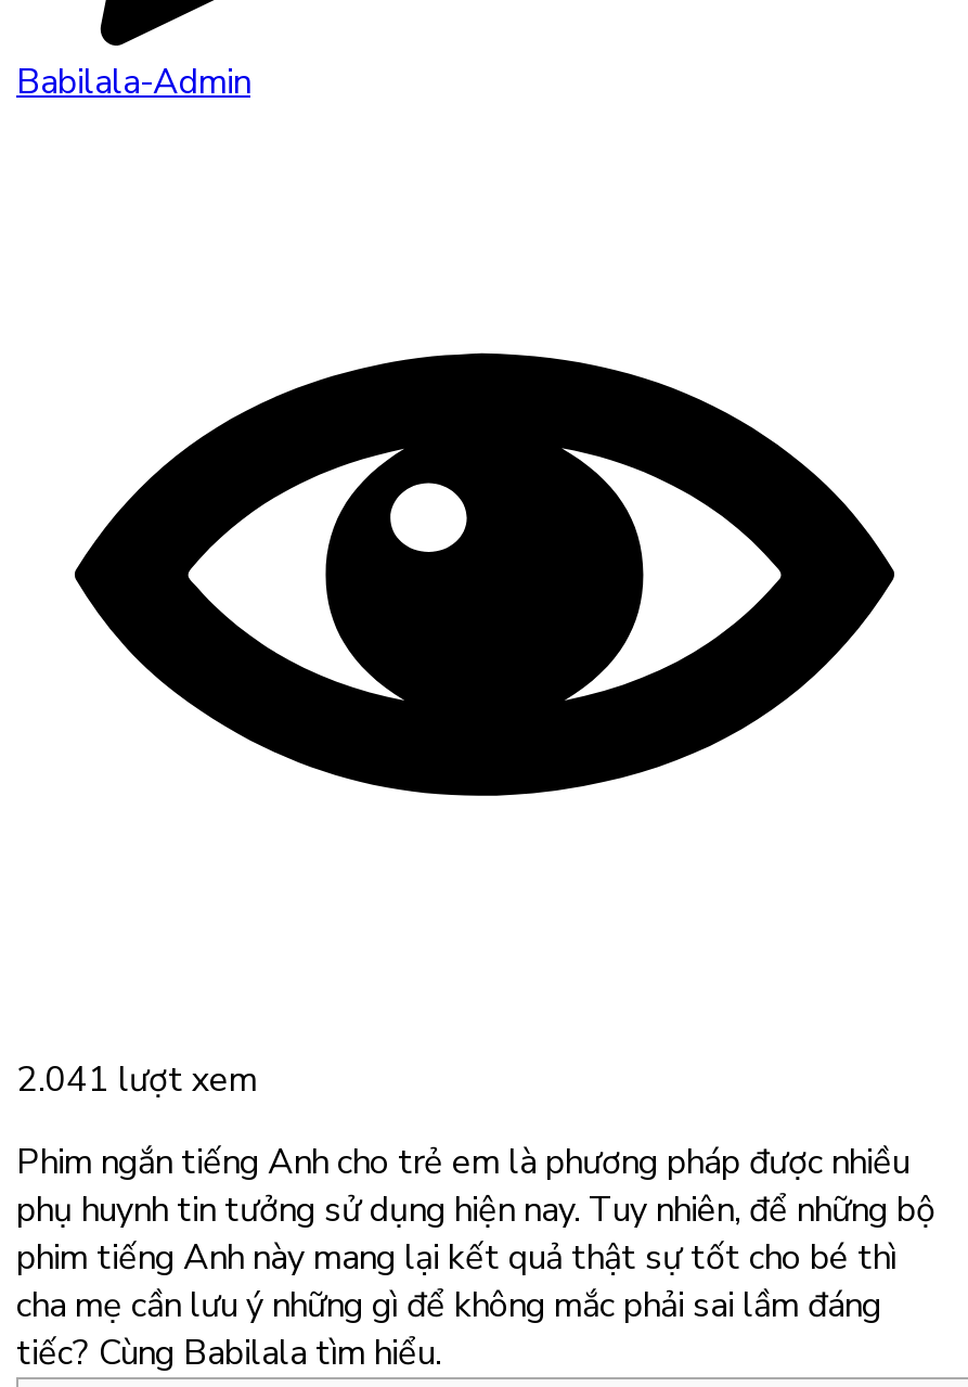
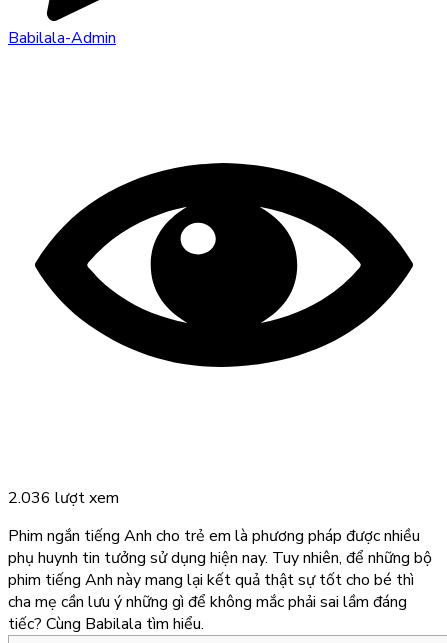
- 2.041 lượt xem
+ 2.036 lượt xem
